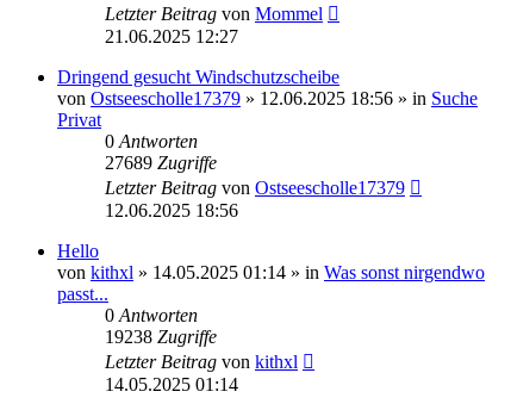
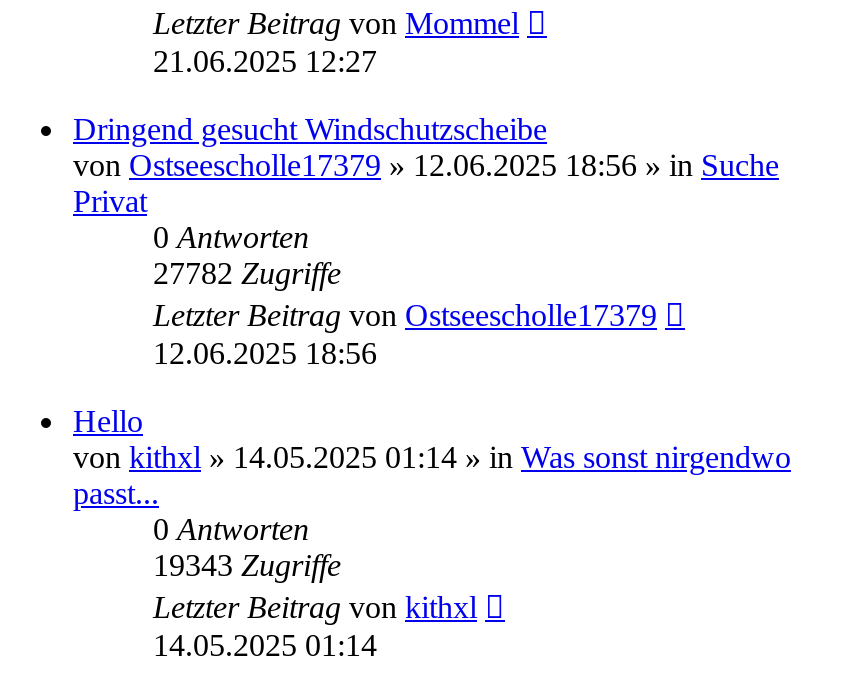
- 27689 Zugriffe
+ 27782 Zugriffe

- 19238 Zugriffe
+ 19343 Zugriffe
